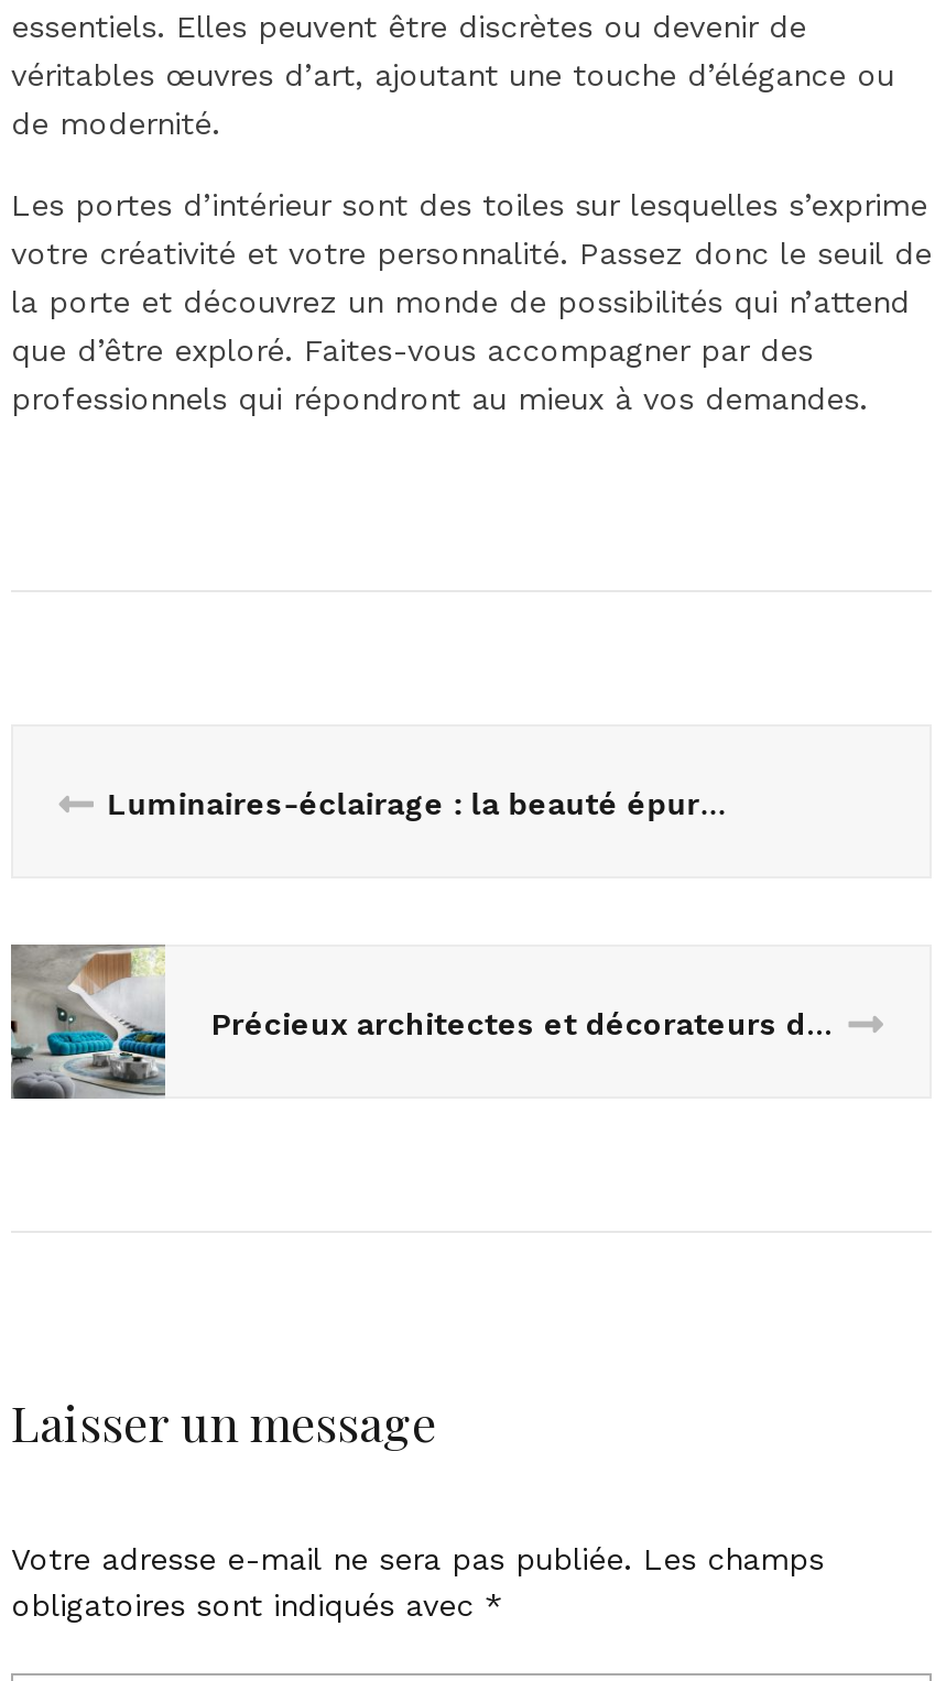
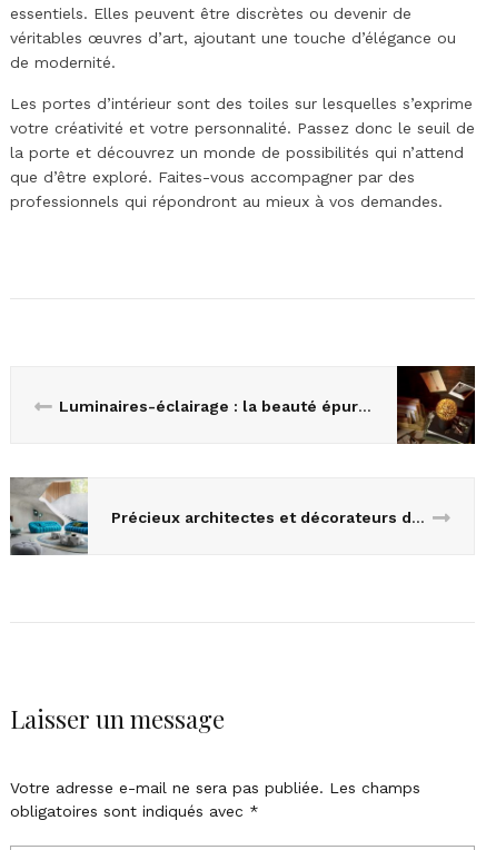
+ [image]
